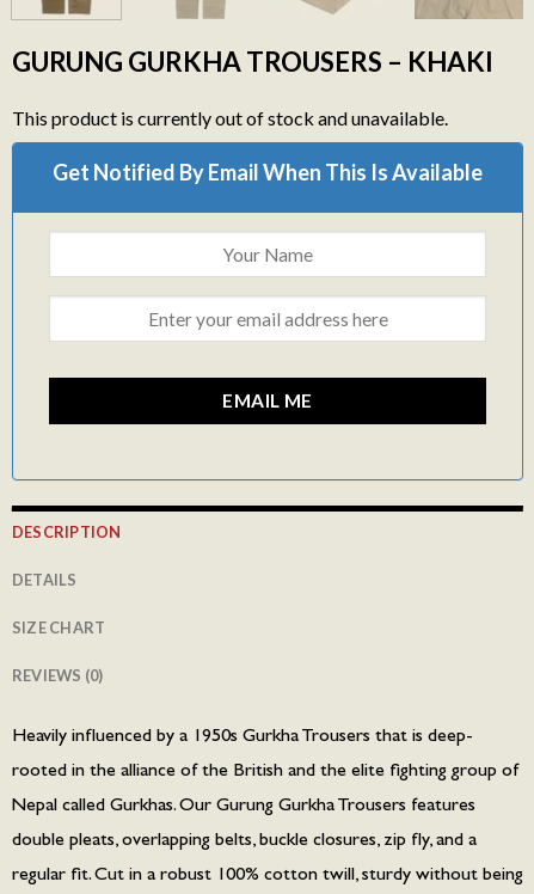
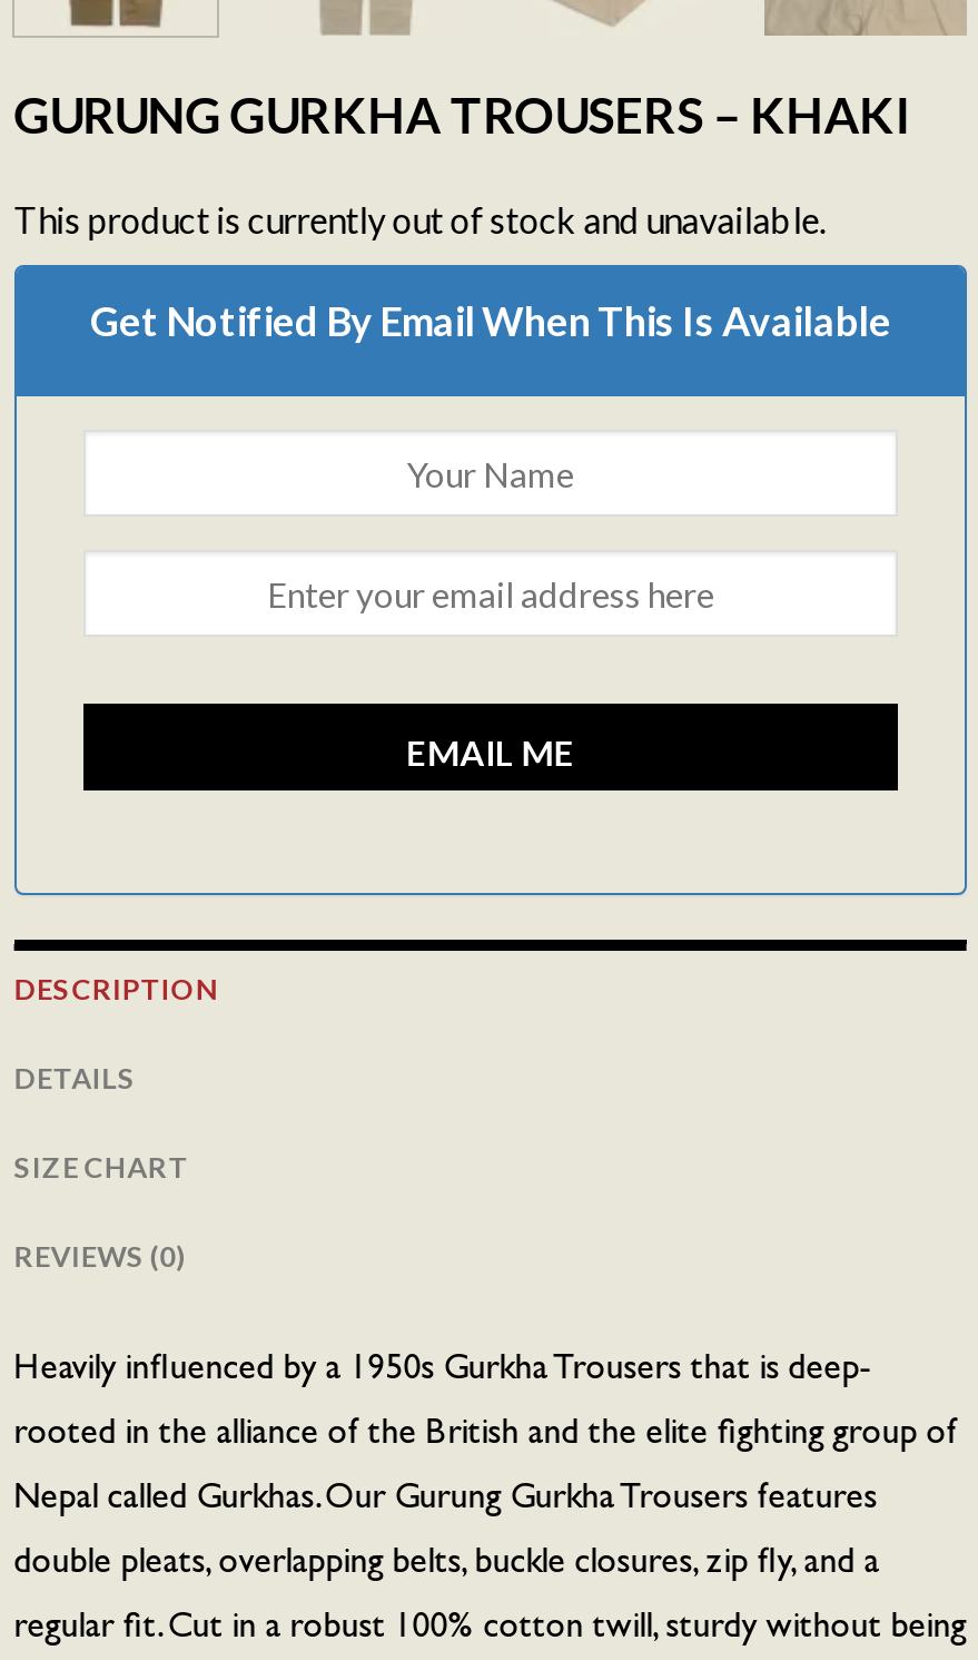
+ EMAIL ME
